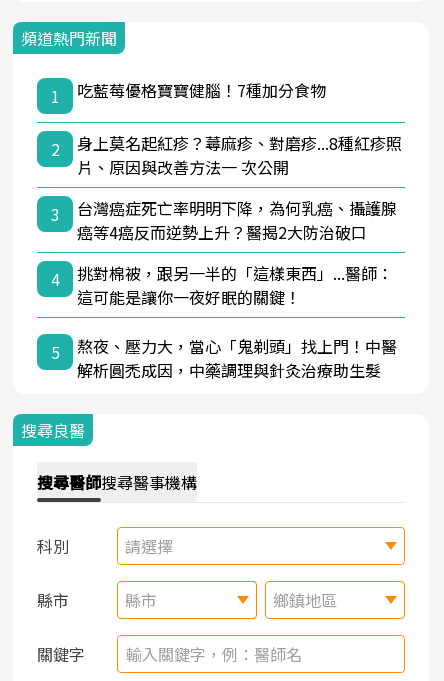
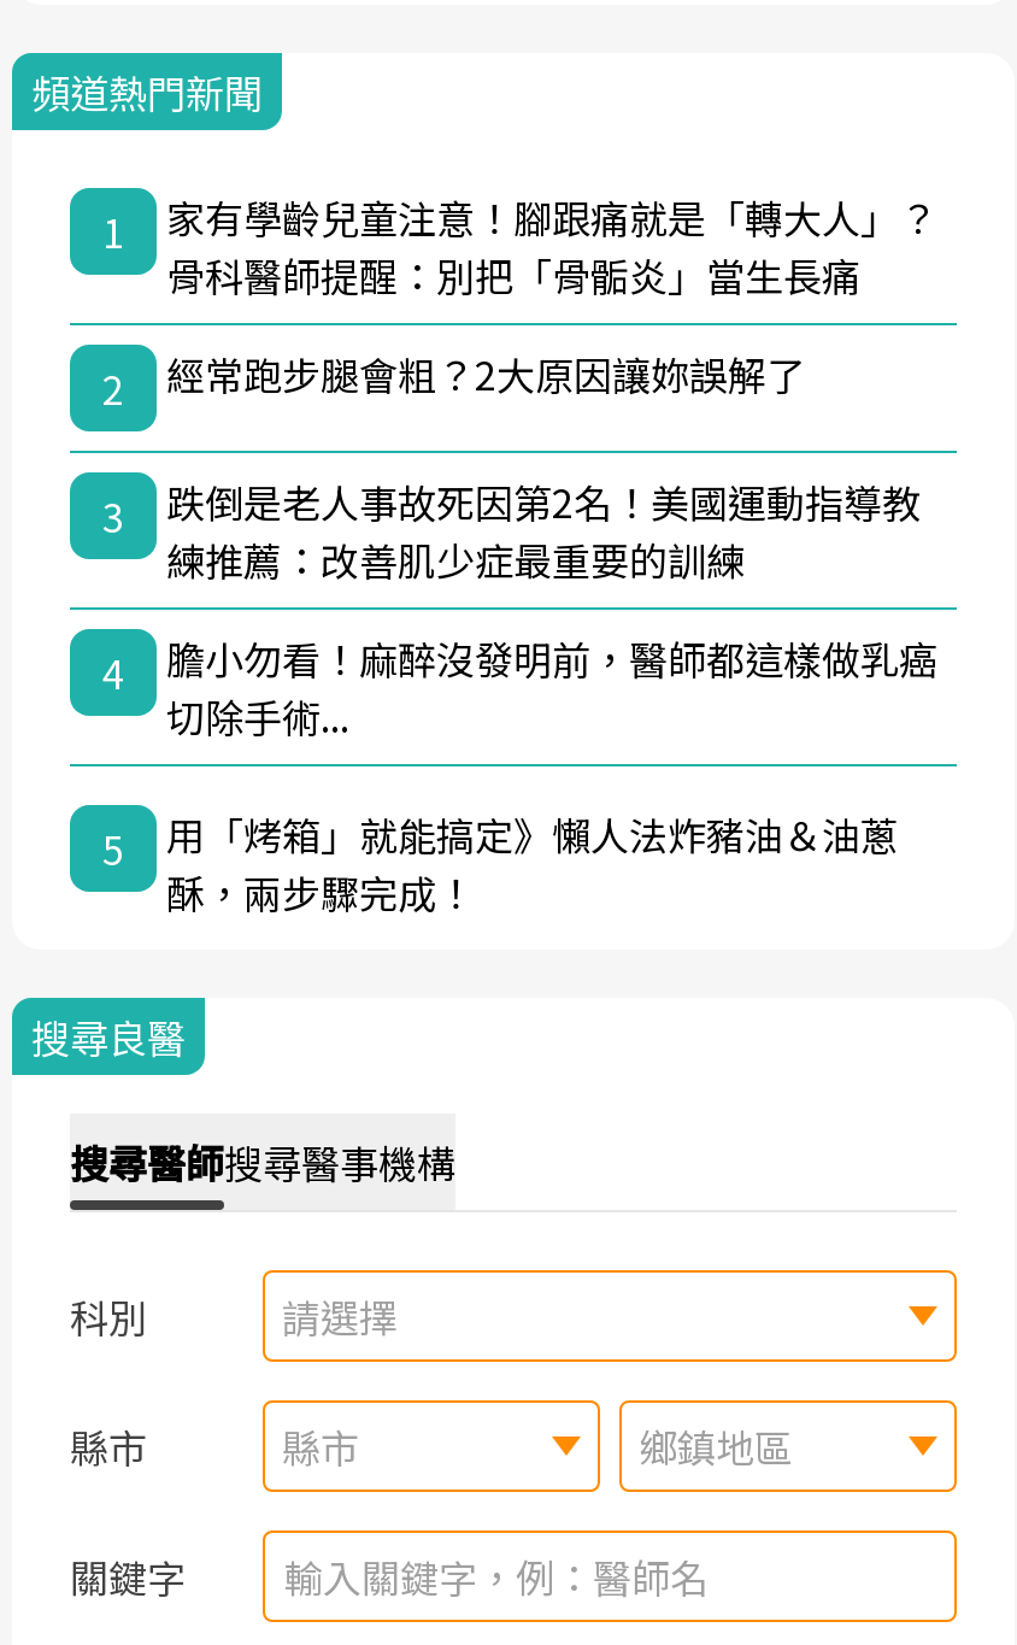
- 吃藍莓優格寶寶健腦！7種加分食物
+ 家有學齡兒童注意！腳跟痛就是「轉大人」？
+ 骨科醫師提醒：別把「骨骺炎」當生長痛

- 身上莫名起紅疹？蕁麻疹、對磨疹...8種紅疹照
- 片、原因與改善方法一 次公開
+ 經常跑步腿會粗？2大原因讓妳誤解了

- 台灣癌症死亡率明明下降，為何乳癌、攝護腺
- 癌等4癌反而逆勢上升？醫揭2大防治破口
+ 跌倒是老人事故死因第2名！美國運動指導教
+ 練推薦：改善肌少症最重要的訓練

- 挑對棉被，跟另一半的「這樣東西」...醫師：
- 這可能是讓你一夜好眠的關鍵！
+ 膽小勿看！麻醉沒發明前，醫師都這樣做乳癌
+ 切除手術...

- 熬夜、壓力大，當心「鬼剃頭」找上門！中醫
- 解析圓禿成因，中藥調理與針灸治療助生髮
+ 用「烤箱」就能搞定》懶人法炸豬油＆油蔥
+ 酥，兩步驟完成！
